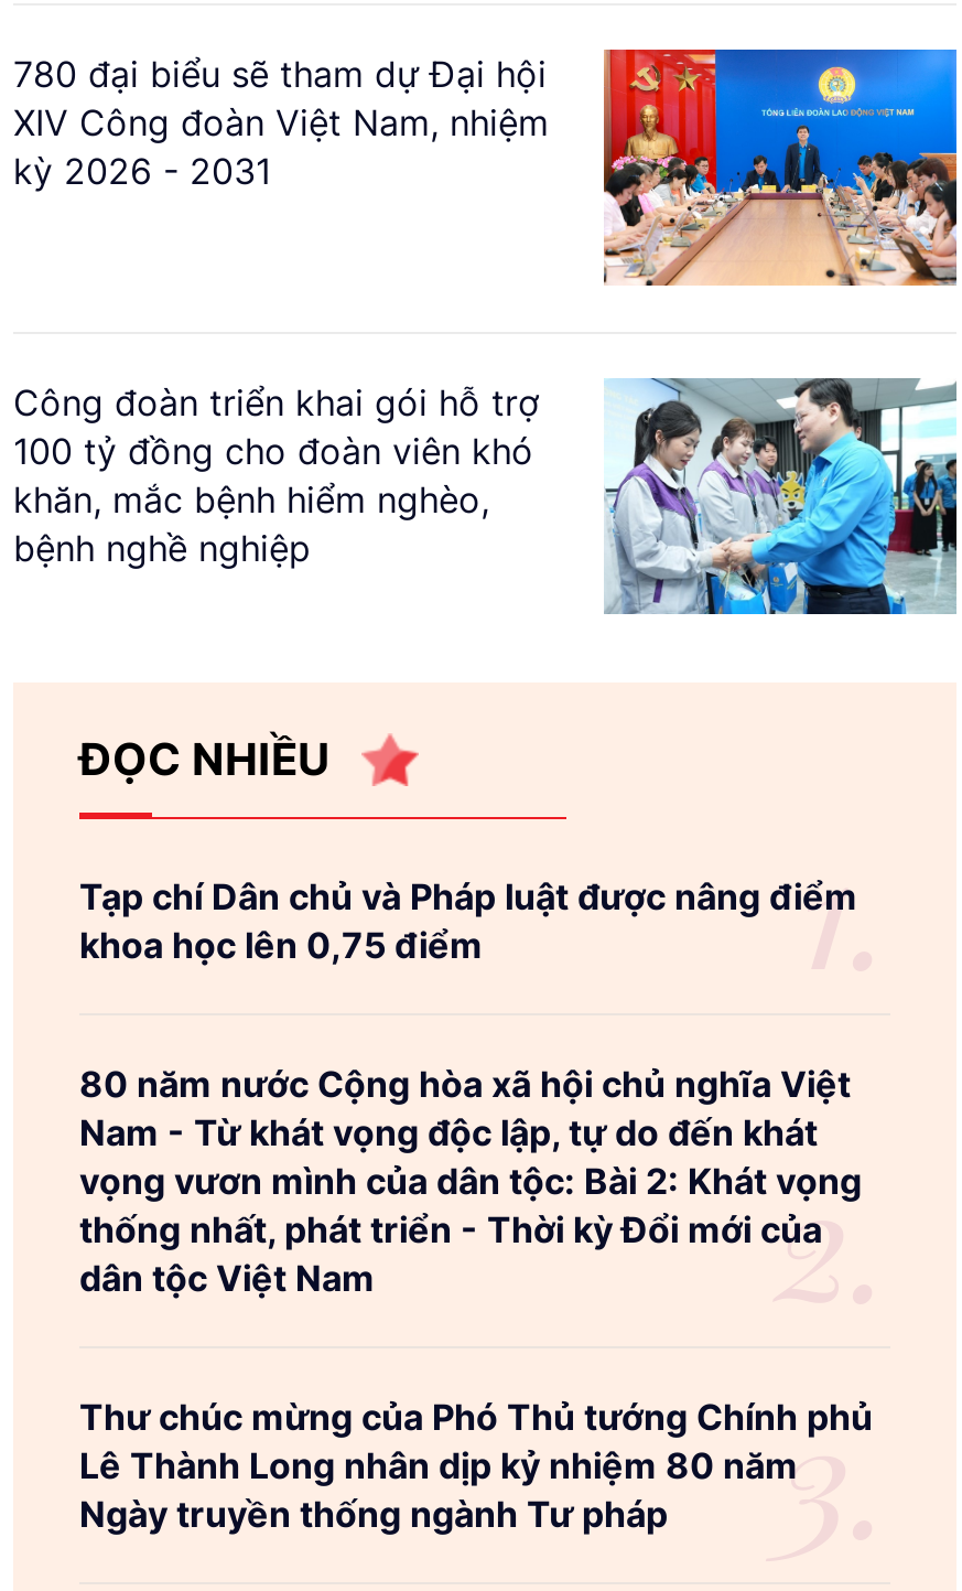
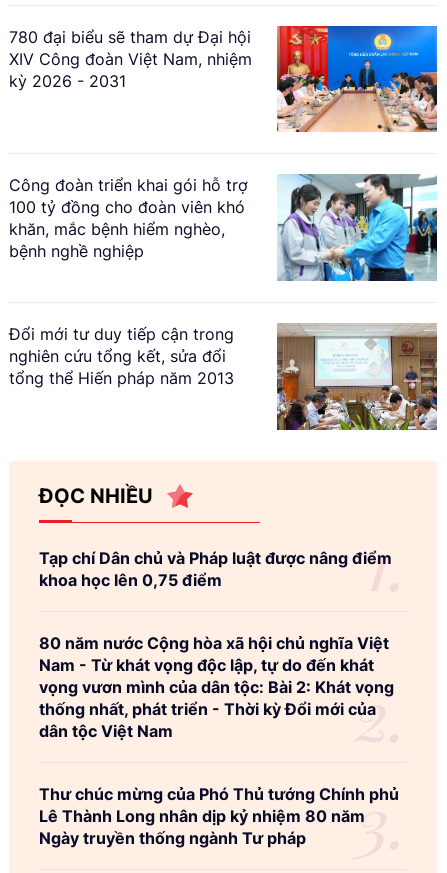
+ Đổi mới tư duy tiếp cận trong
+ nghiên cứu tổng kết, sửa đổi
+ tổng thể Hiến pháp năm 2013

+ [image]
